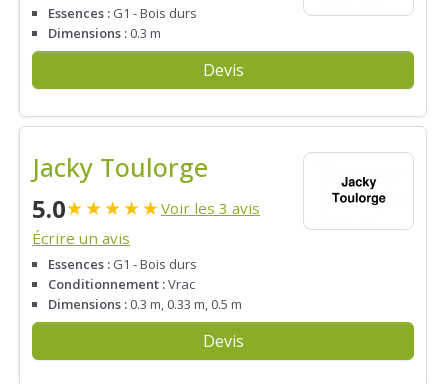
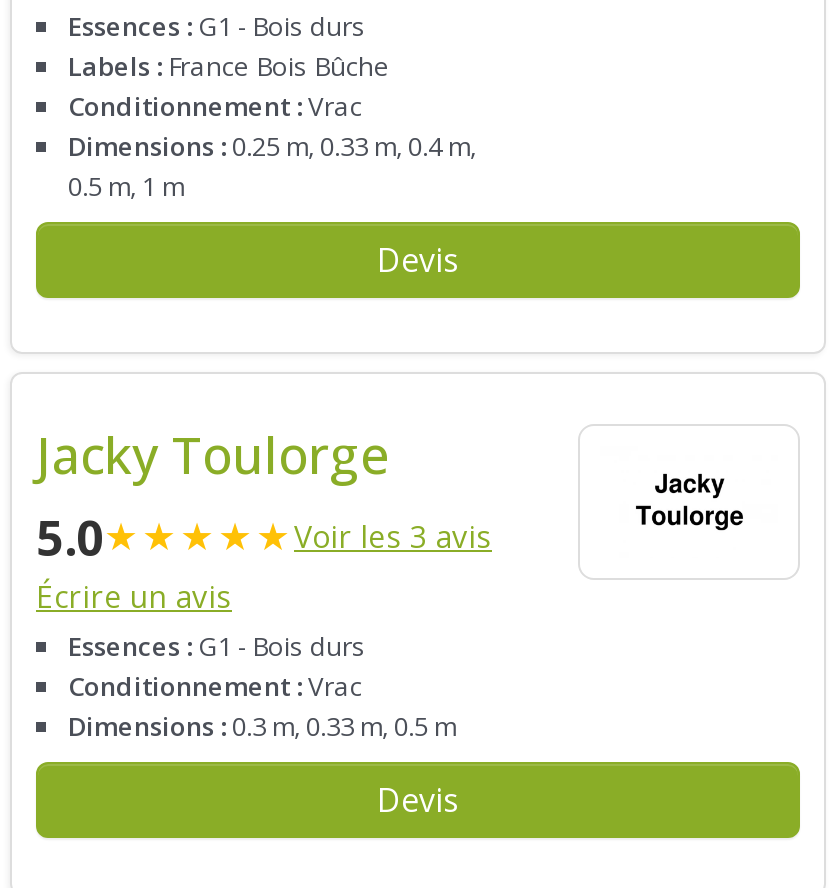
- Dimensions : 0.3 m
+ Labels : France Bois Bûche
+ Conditionnement : Vrac
+ Dimensions : 0.25 m, 0.33 m, 0.4 m,
+ 0.5 m, 1 m
